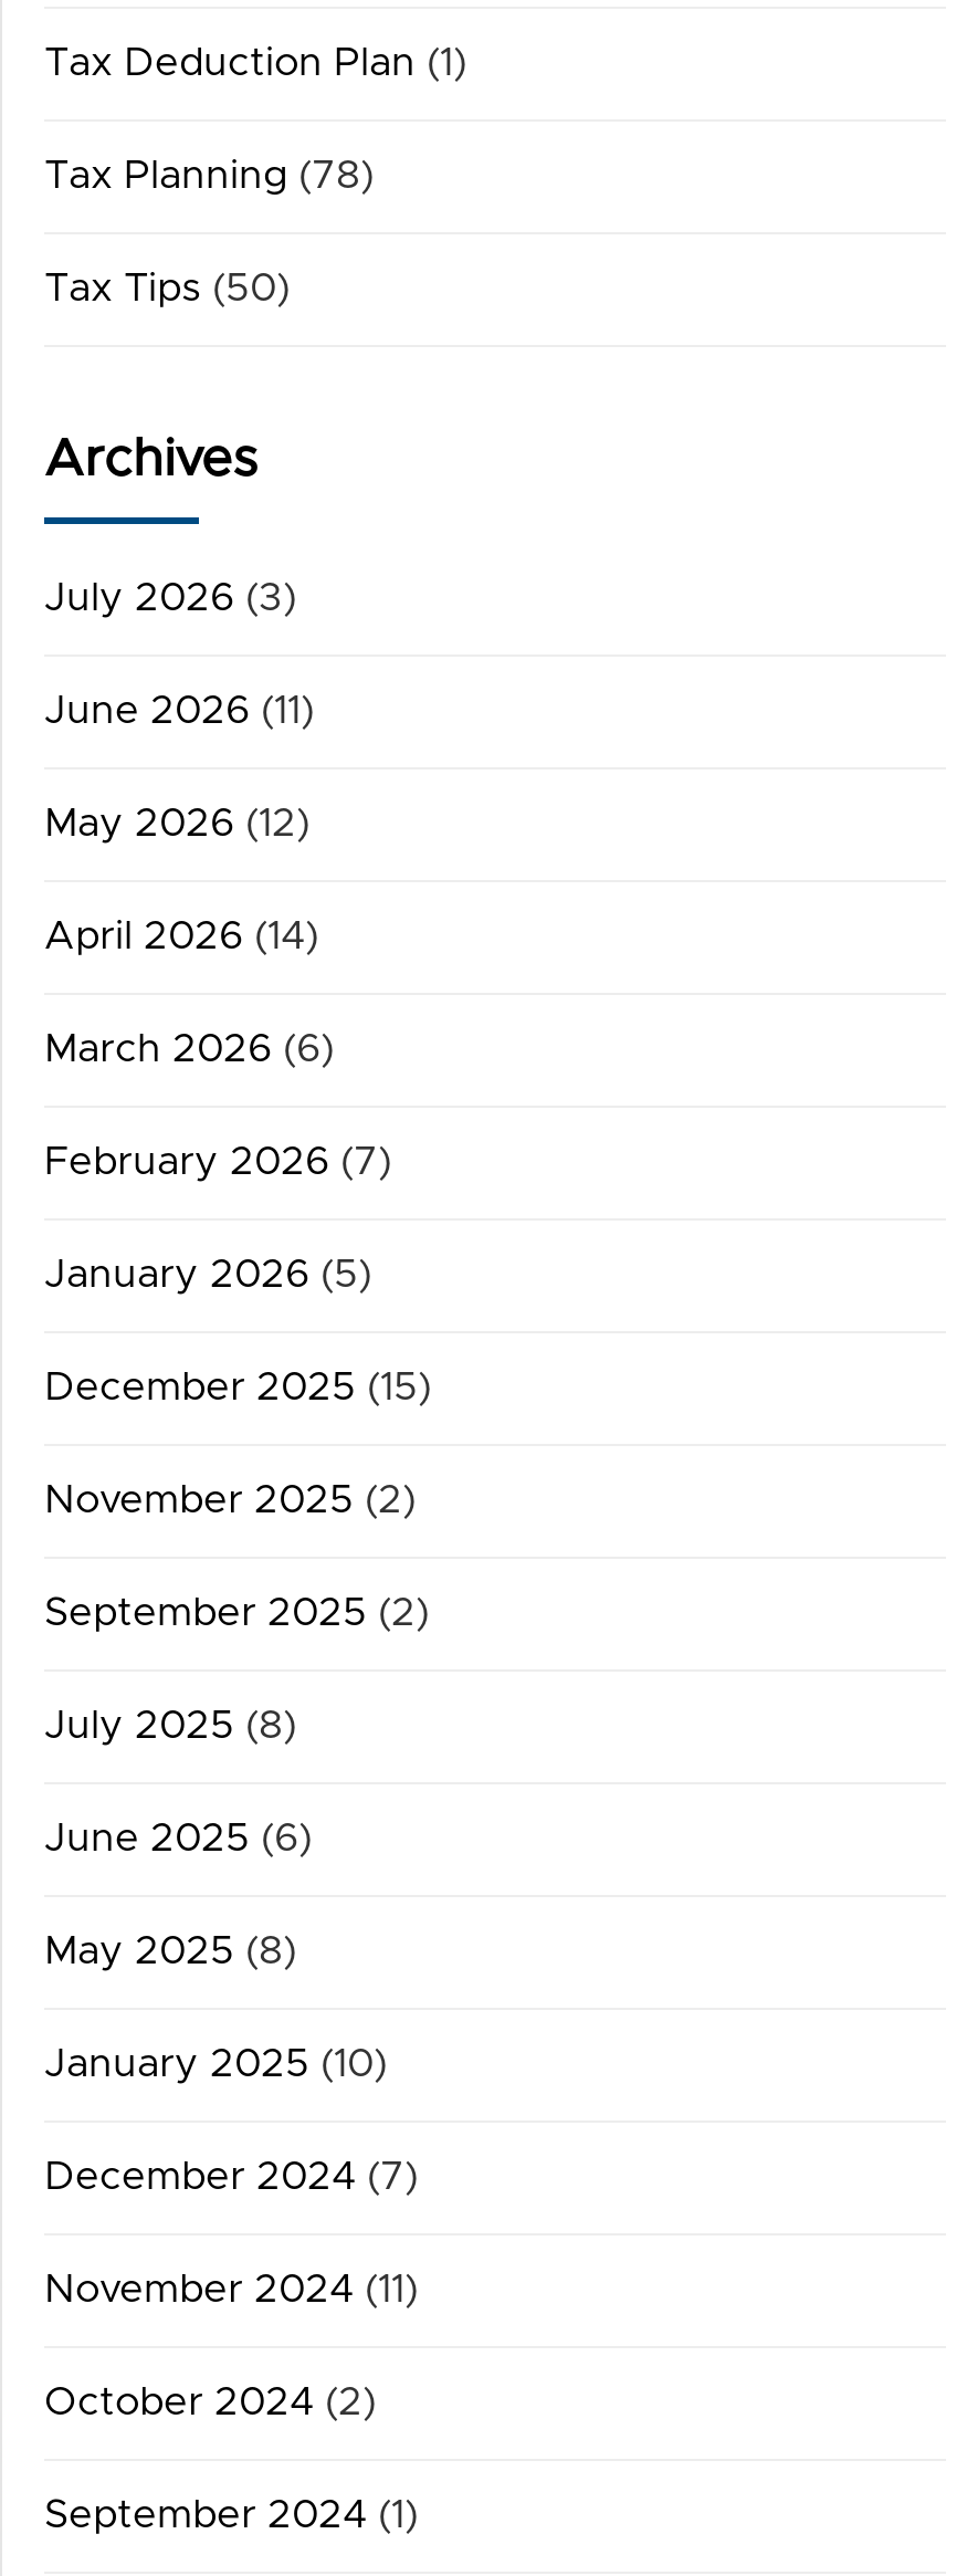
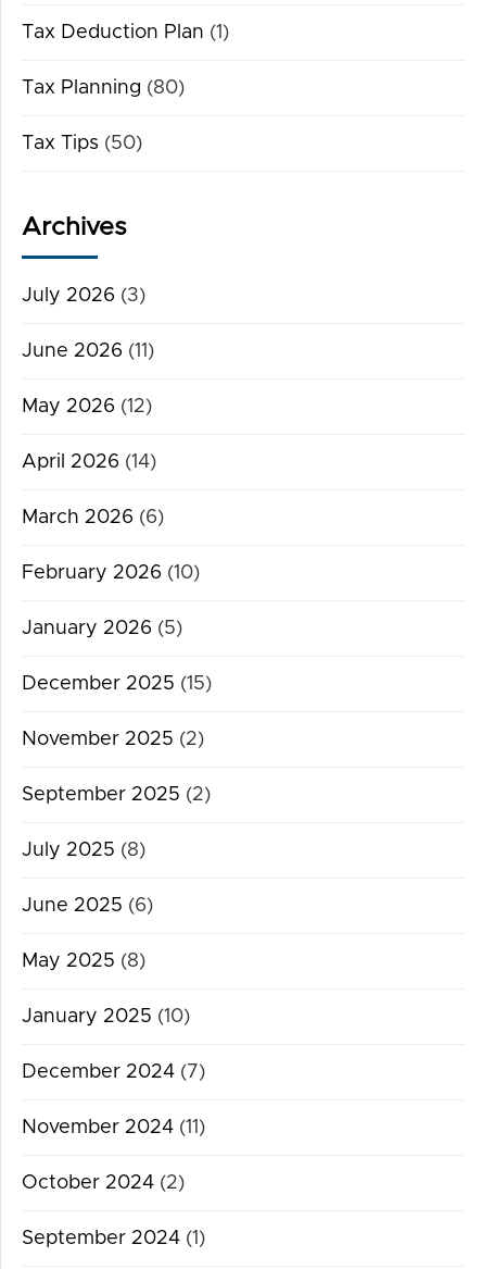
- Tax Planning (78)
+ Tax Planning (80)

- February 2026 (7)
+ February 2026 (10)
